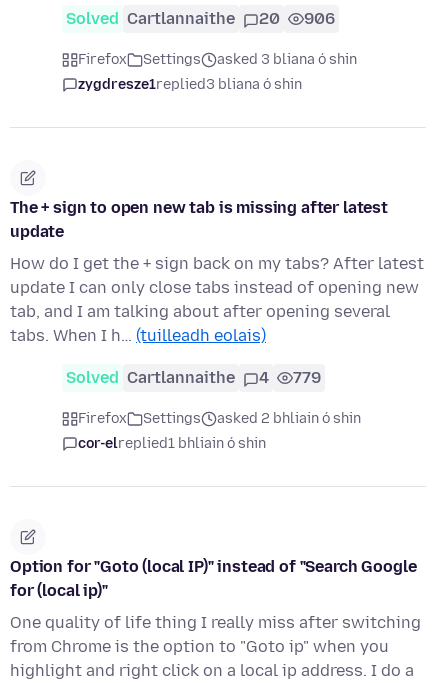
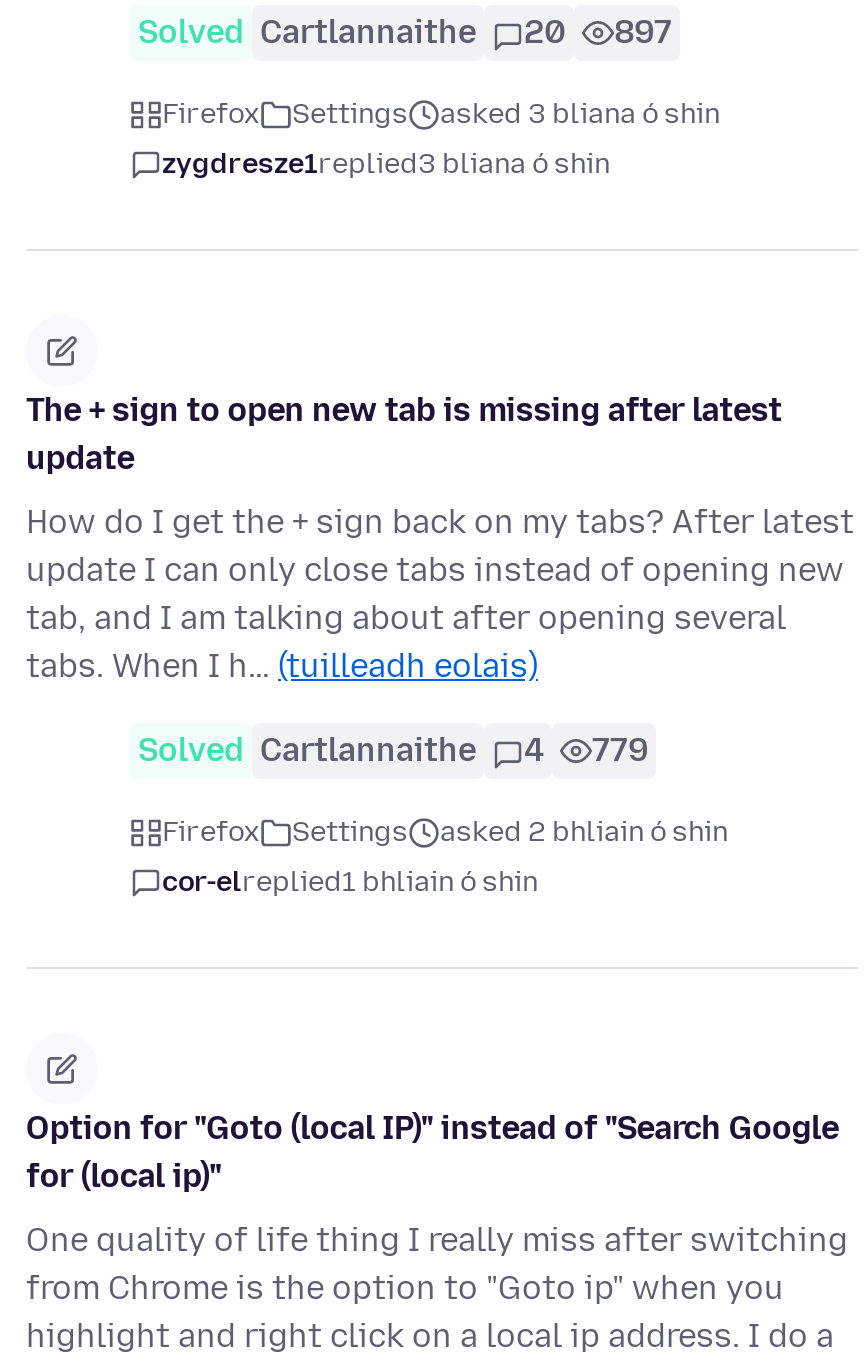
- Solved Cartlannaithe 20 906
+ Solved Cartlannaithe 20 897
